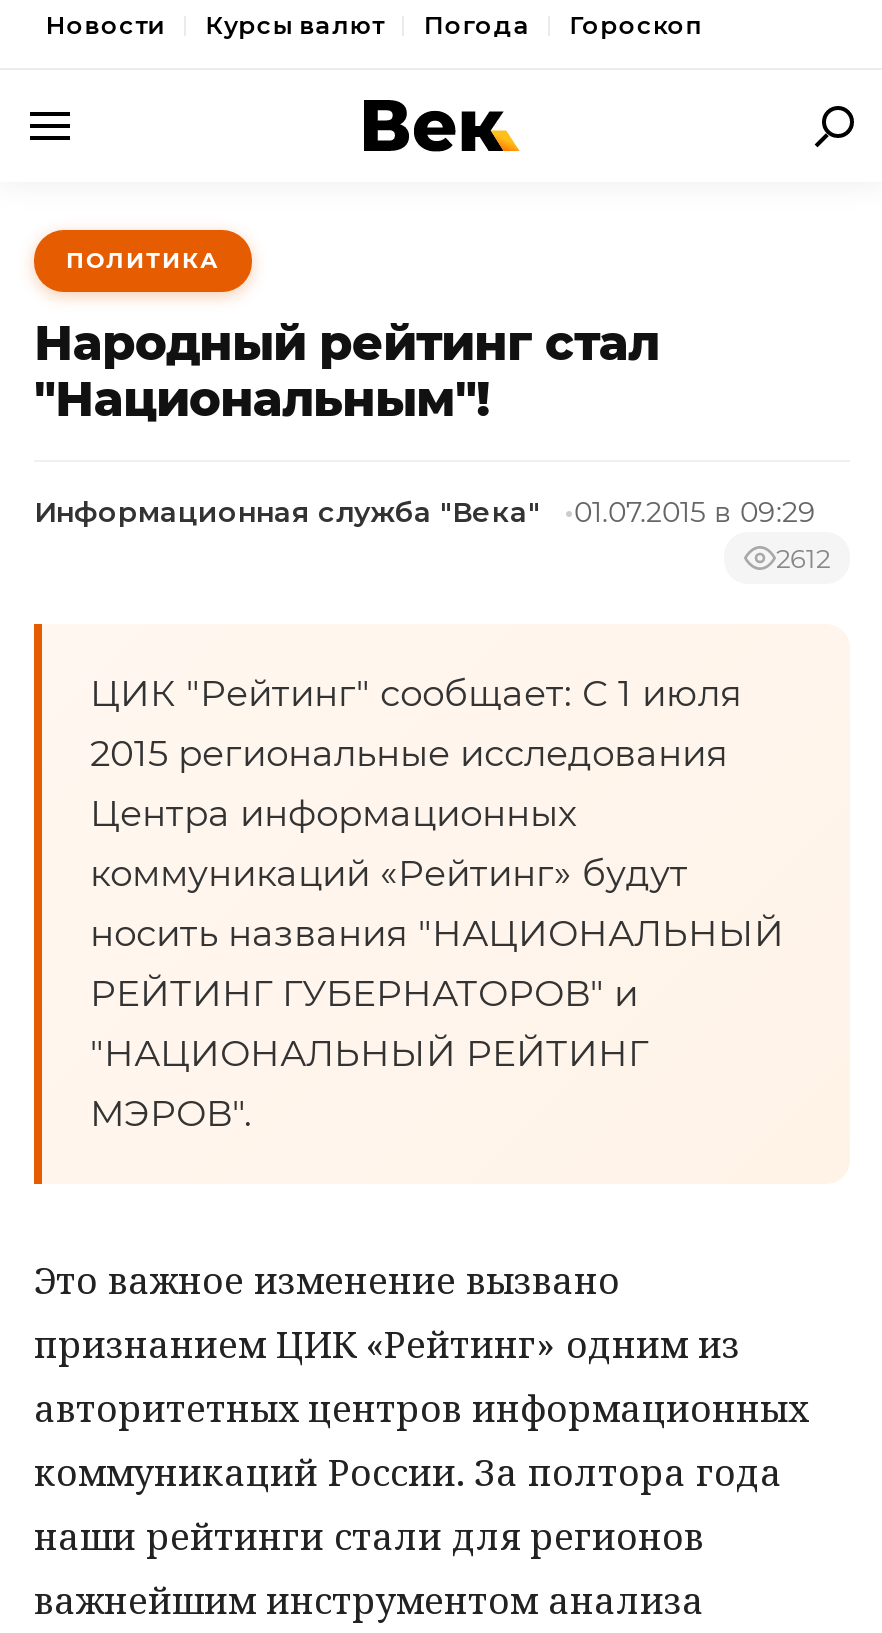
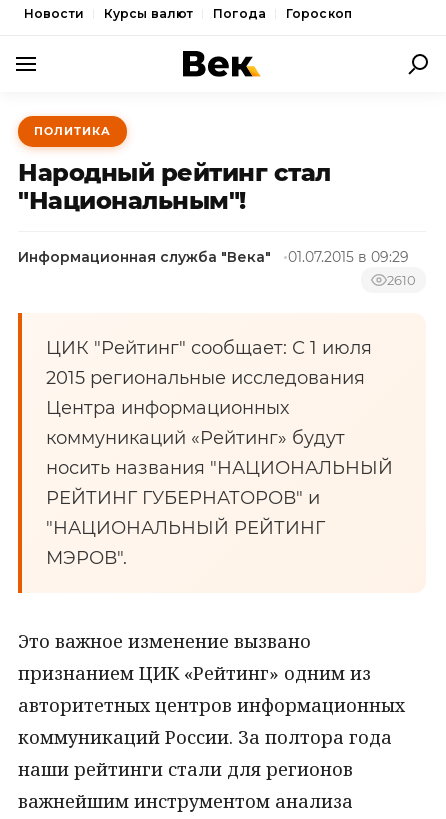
- 2612
+ 2610
